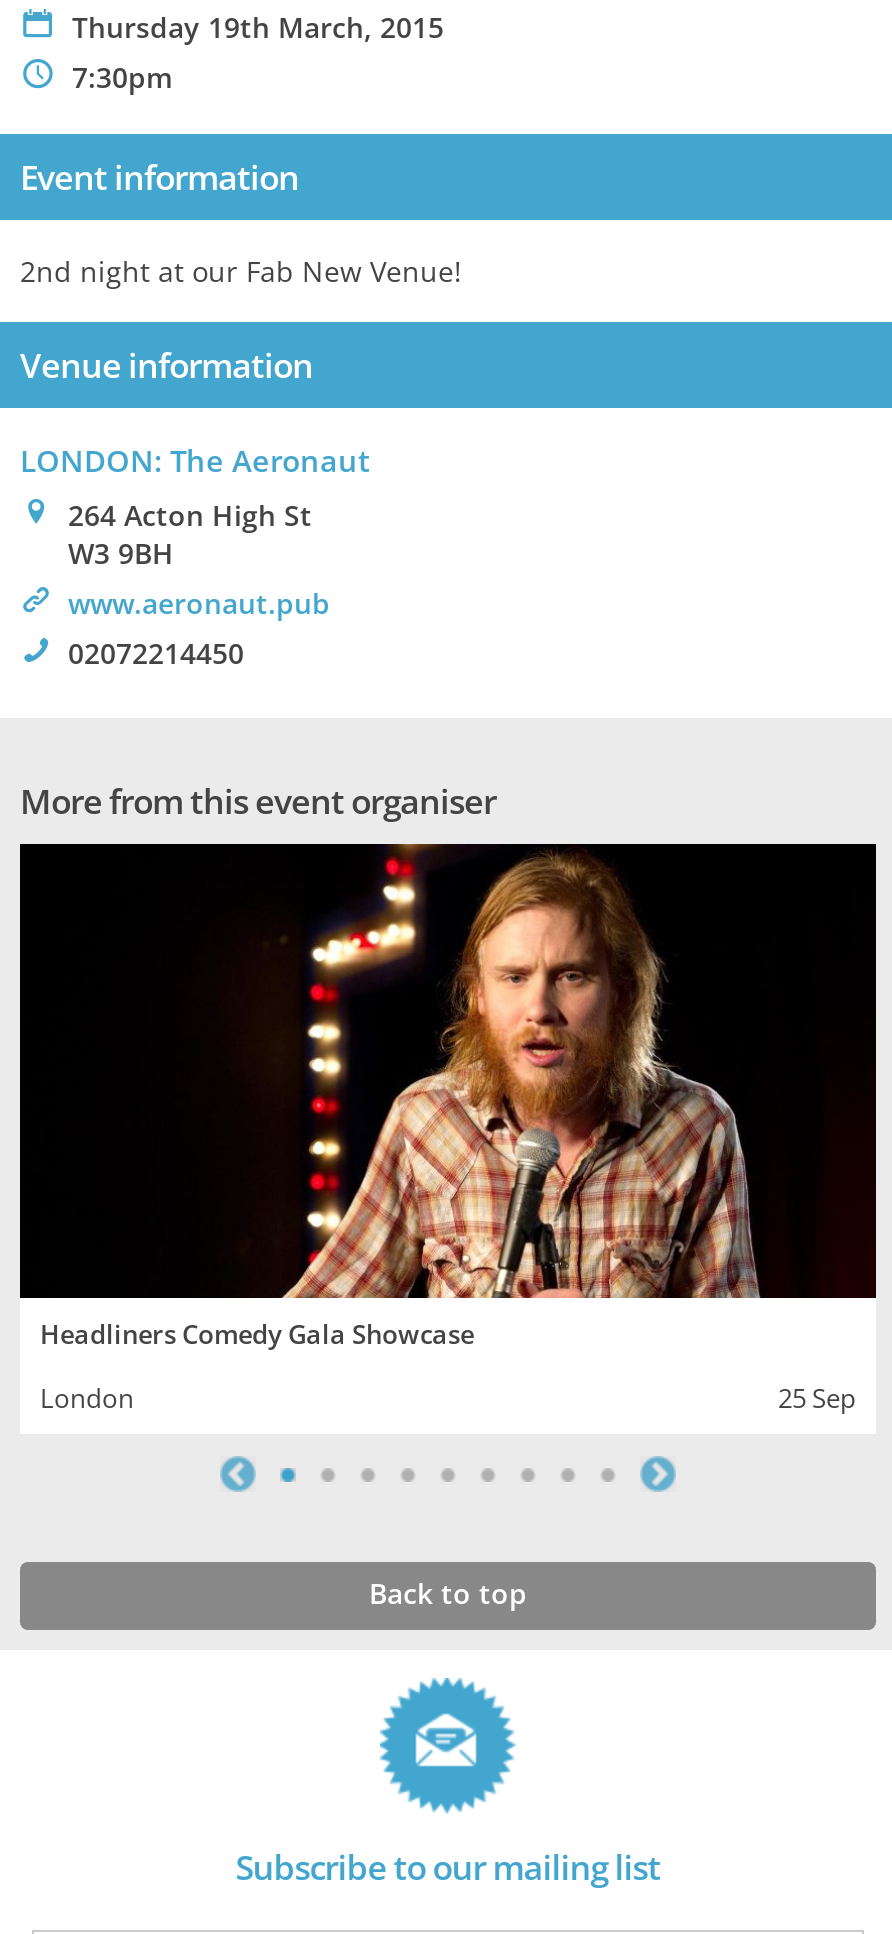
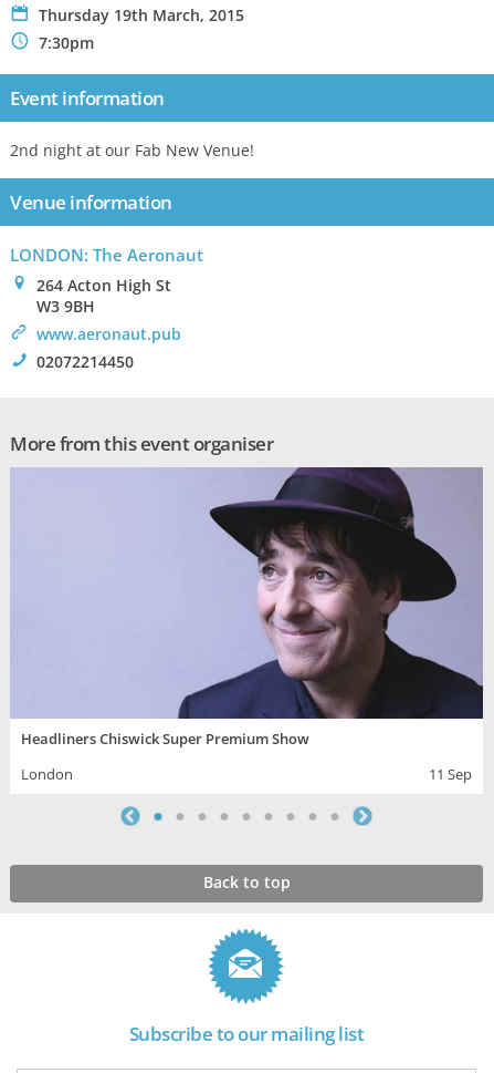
- [image]
- Headliners Comedy Gala Showcase
+ [image]
+ Headliners Chiswick Super Premium Show

- 25 Sep
+ 11 Sep
